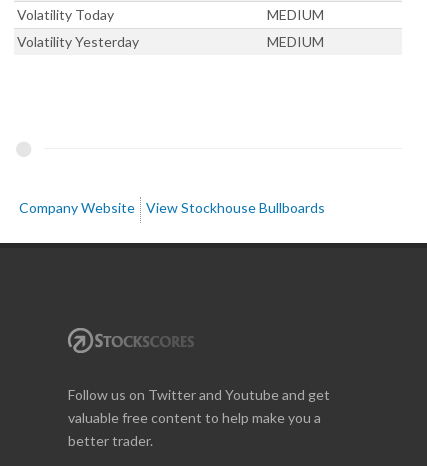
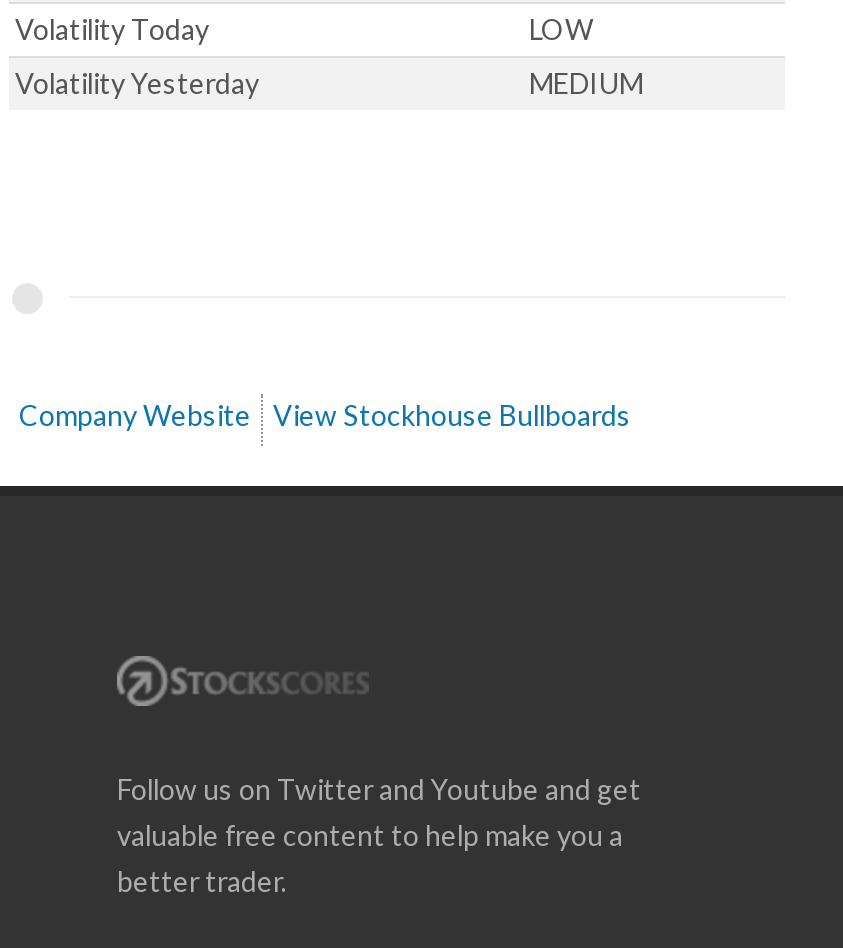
- MEDIUM
+ LOW
